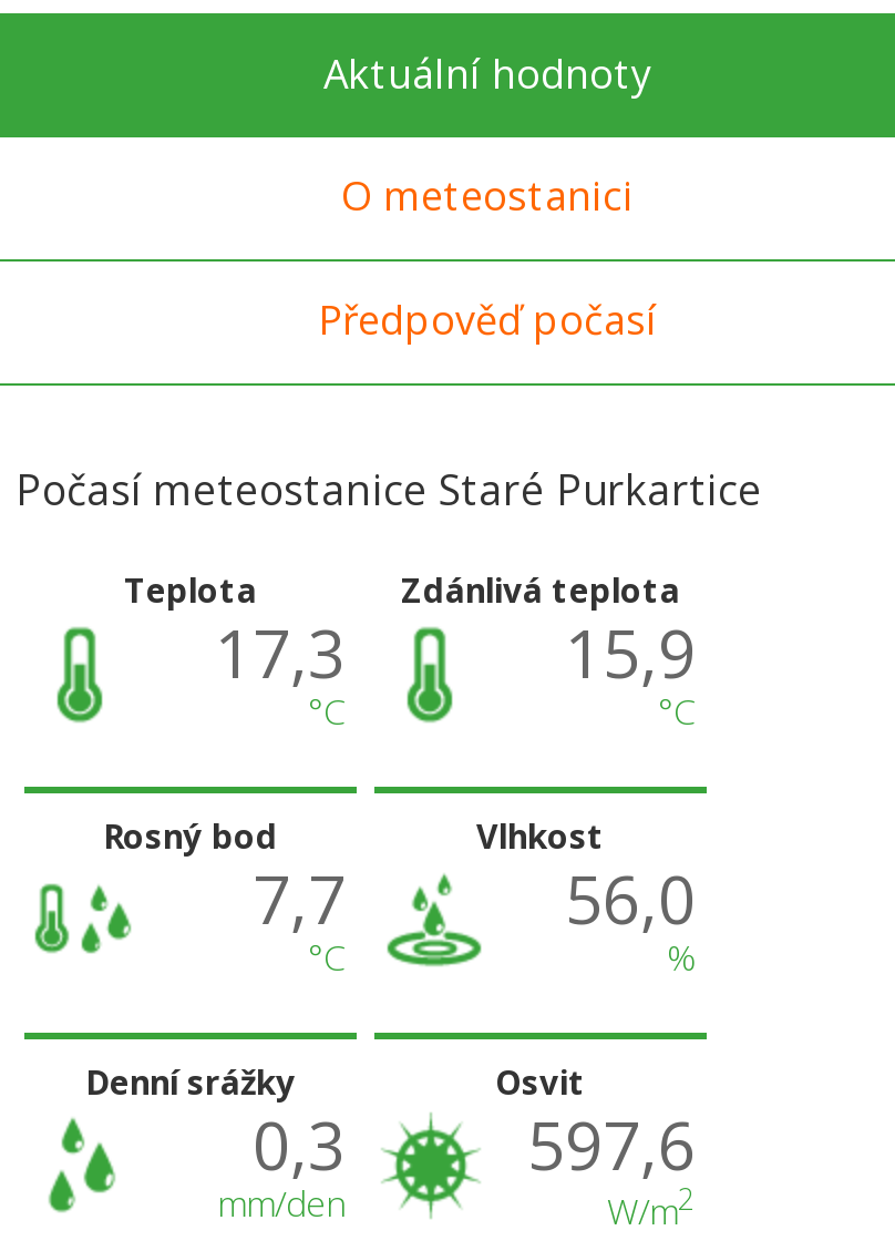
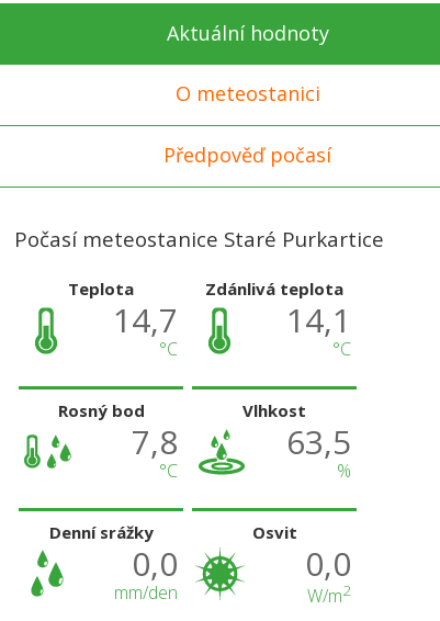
- 17,3
+ 14,7

- 15,9
+ 14,1

- 7,7
+ 7,8

- 56,0
+ 63,5

- 0,3
+ 0,0

- 597,6
+ 0,0
